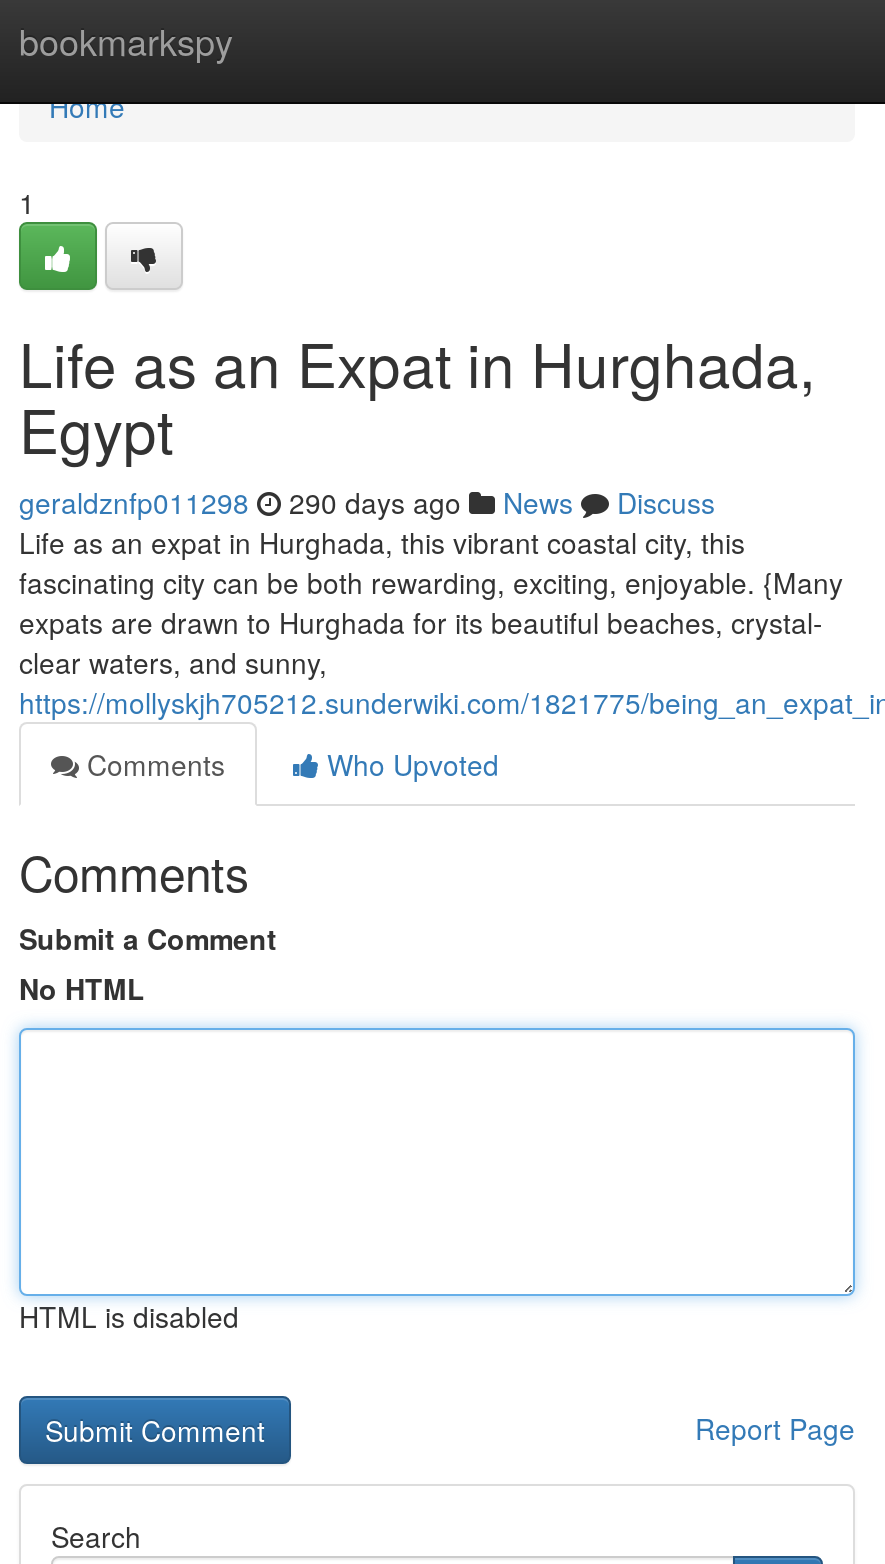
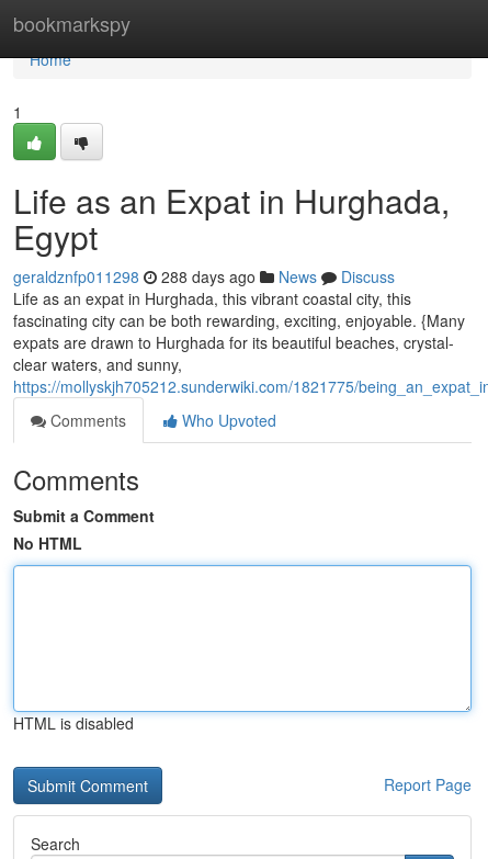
- geraldznfp011298 290 days ago News Discuss
+ geraldznfp011298 288 days ago News Discuss
